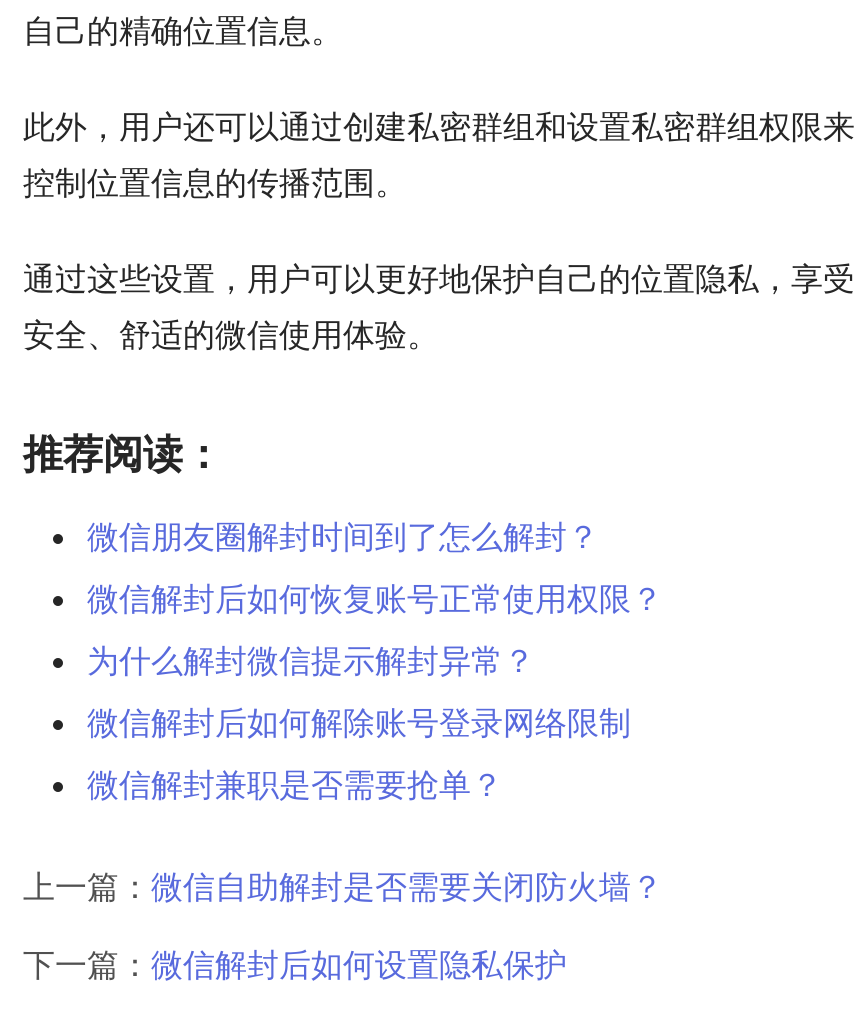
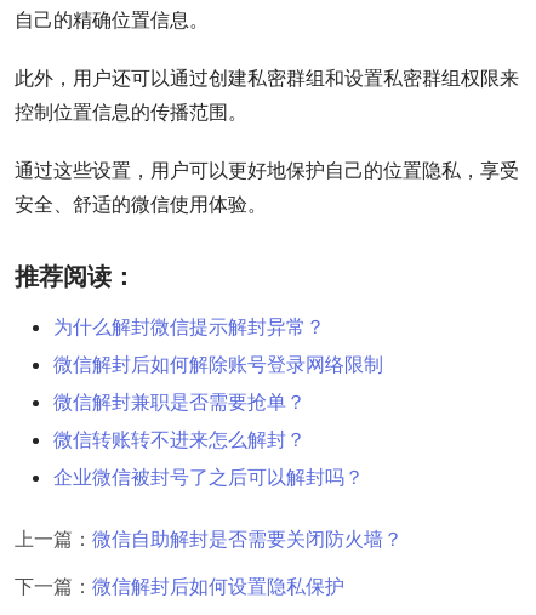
- 微信朋友圈解封时间到了怎么解封？
- 微信解封后如何恢复账号正常使用权限？

moved up: 为什么解封微信提示解封异常？ | 微信解封后如何解除账号登录网络限制 | 微信解封兼职是否需要抢单？

+ 微信转账转不进来怎么解封？
+ 企业微信被封号了之后可以解封吗？
